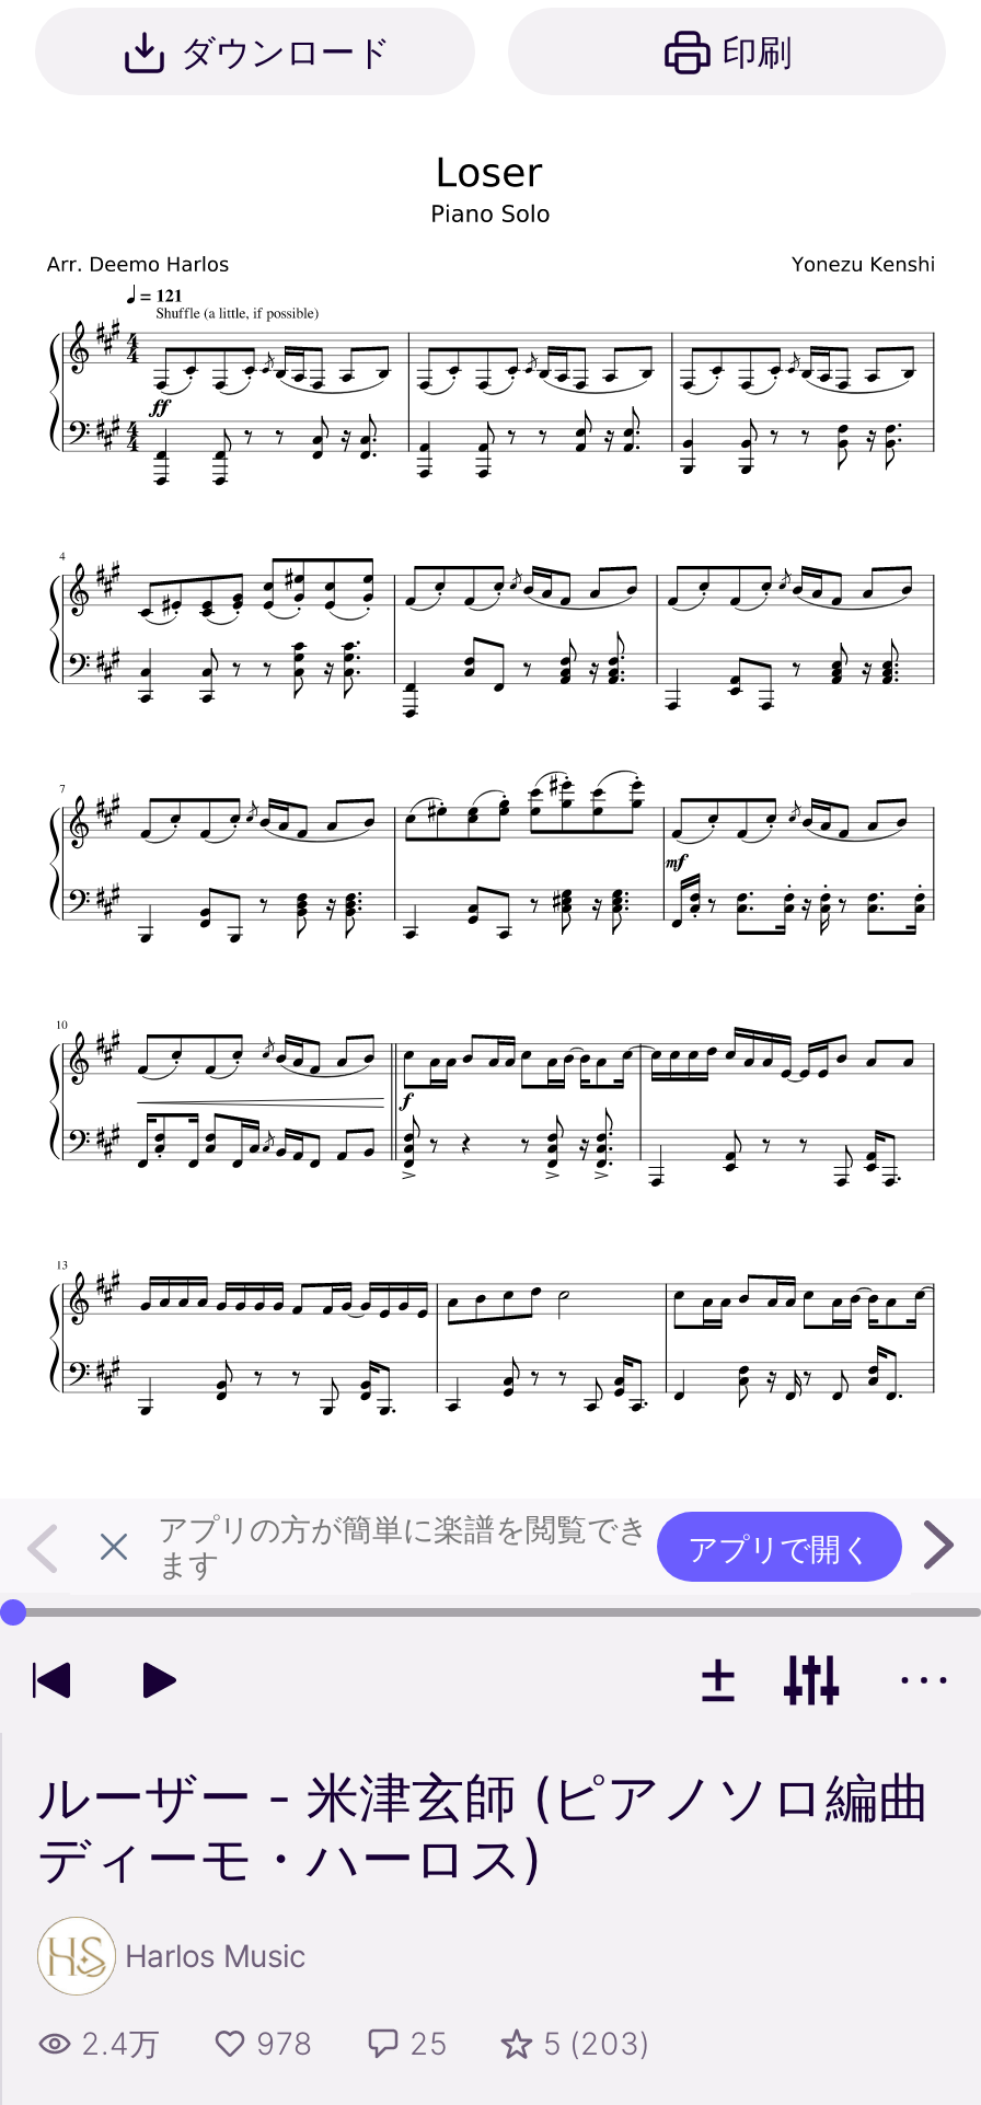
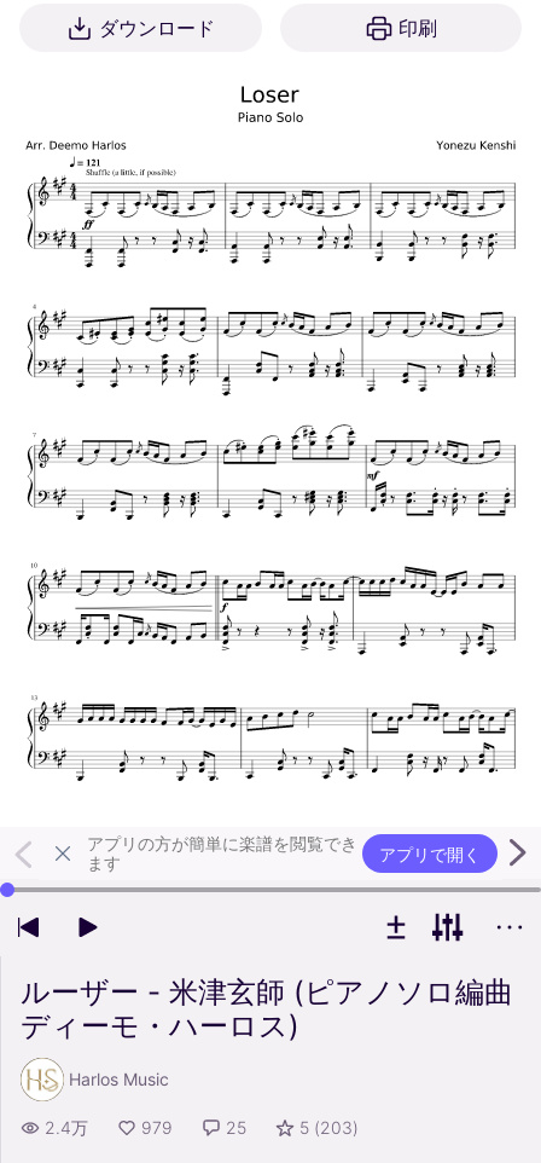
- 978
+ 979
